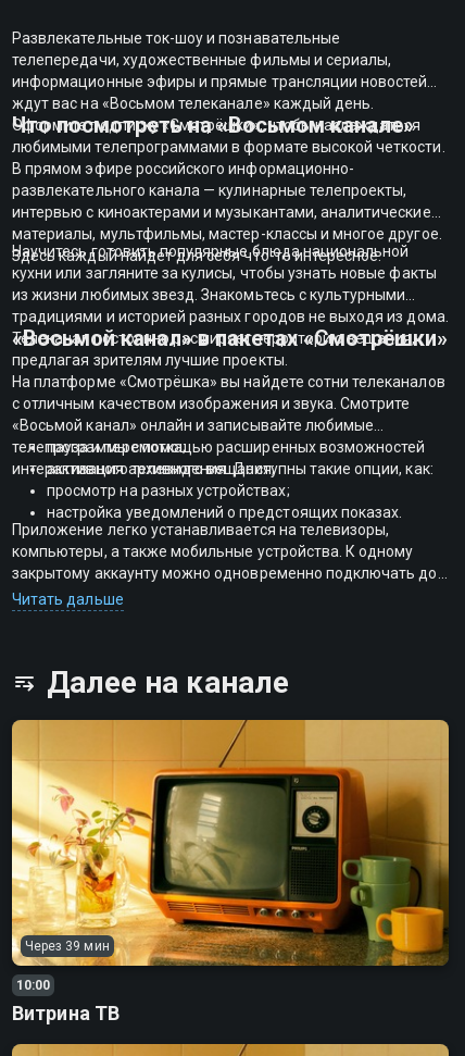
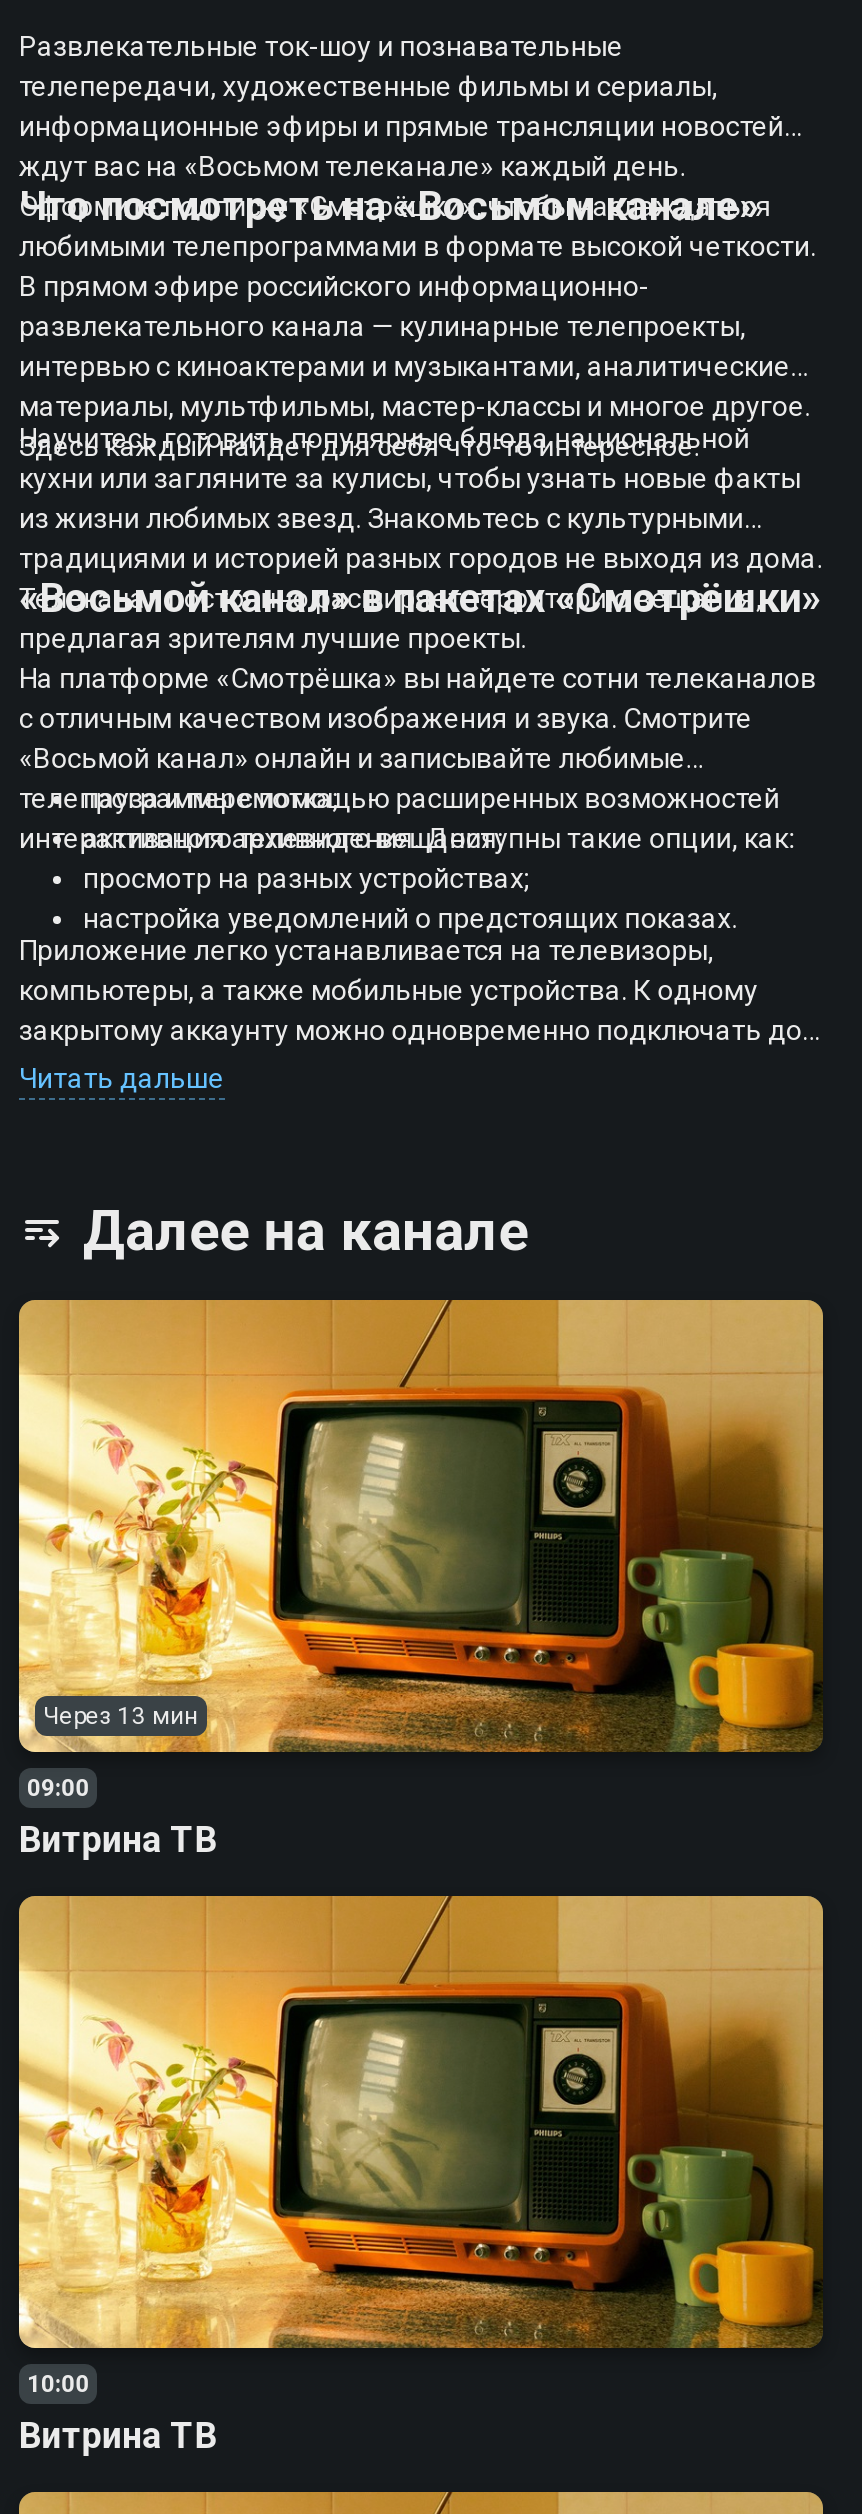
- Через 39 мин
+ Через 13 мин
+ 09:00
+ Витрина ТВ
